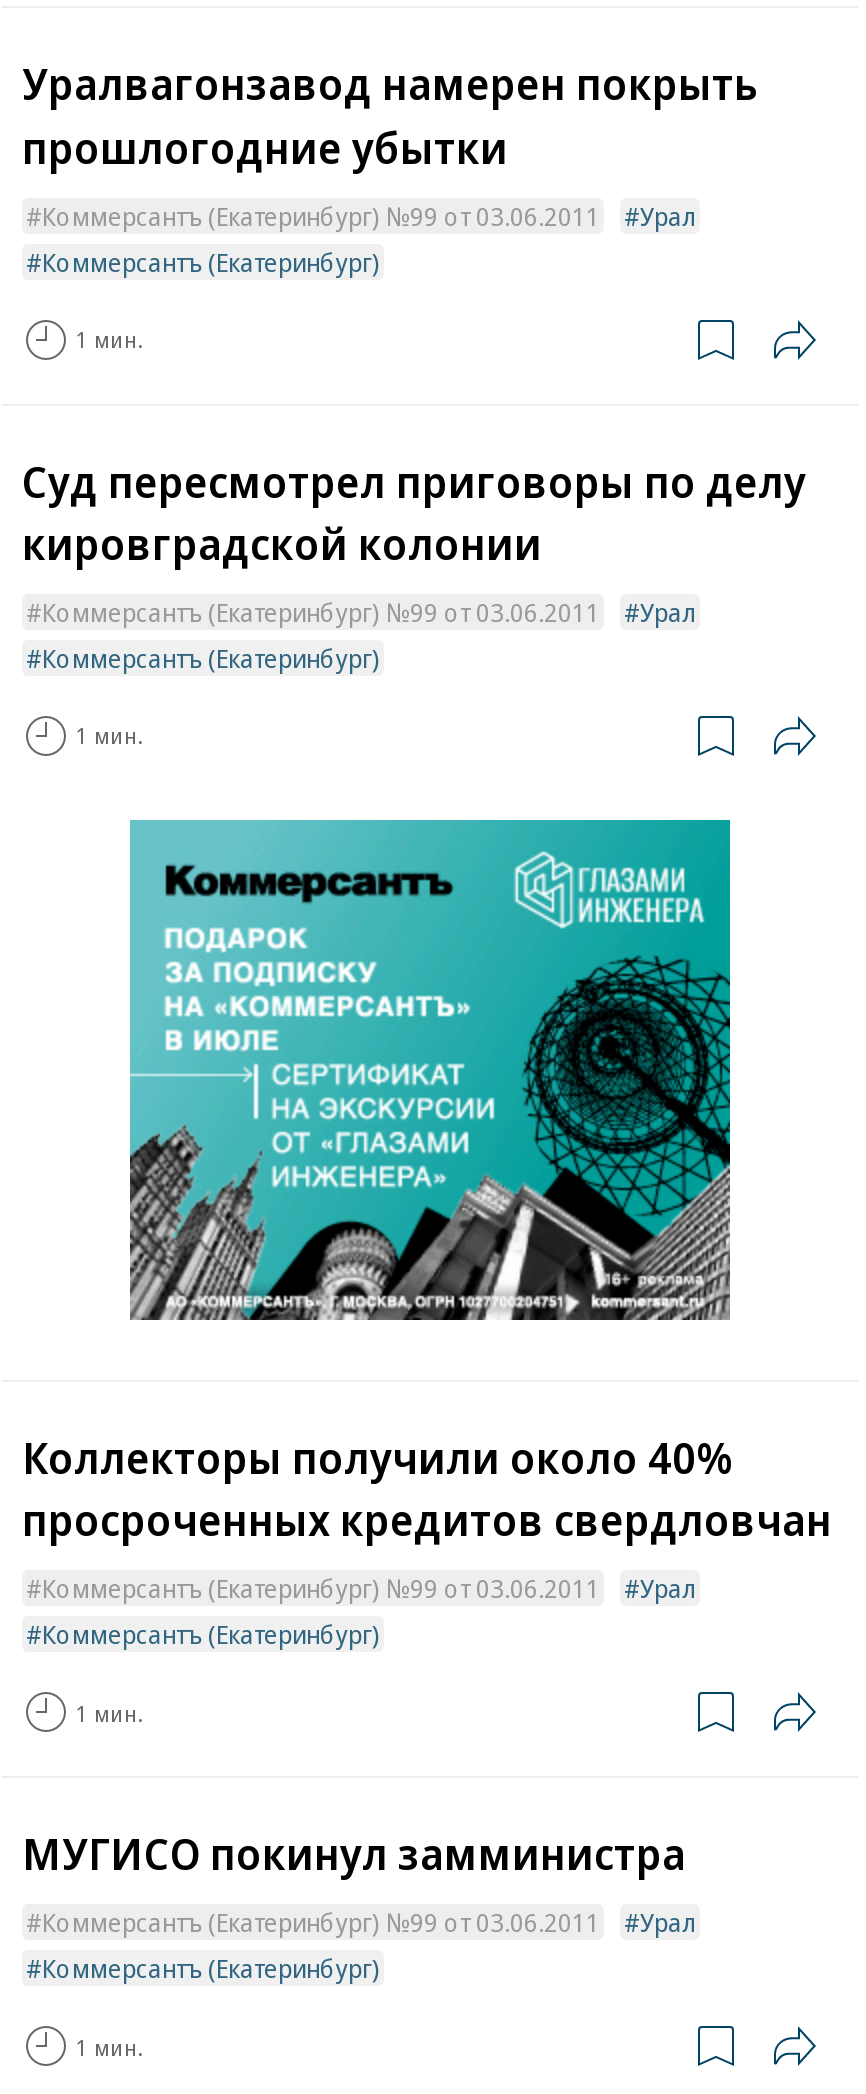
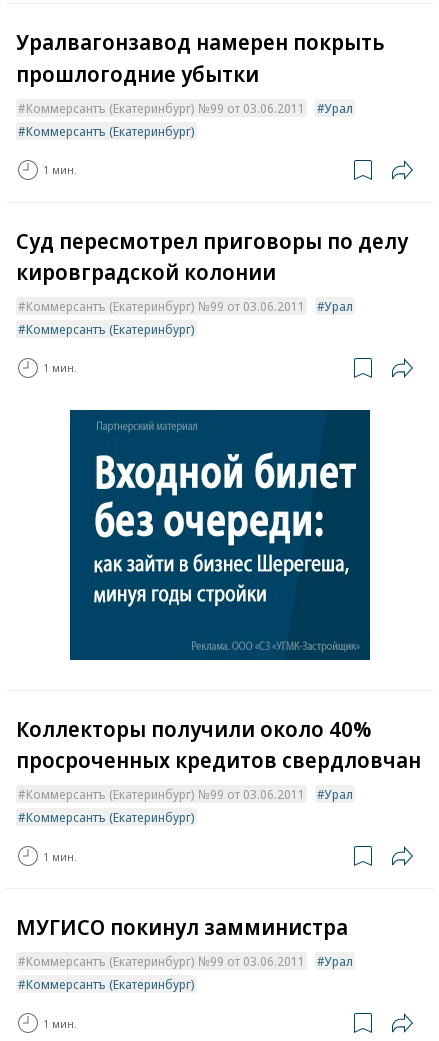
- [image]
+ [image]
